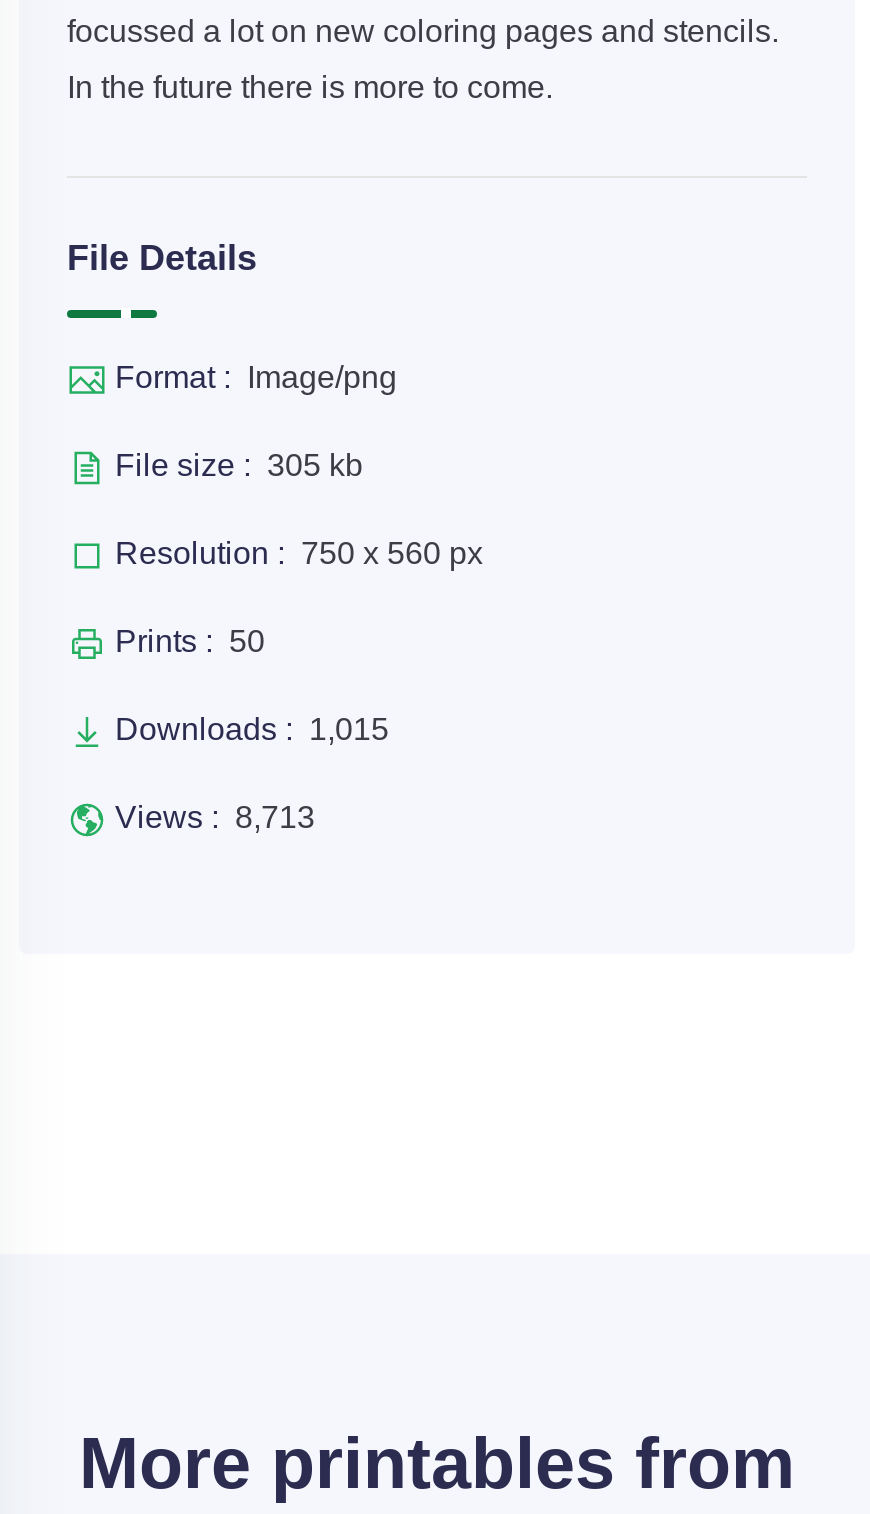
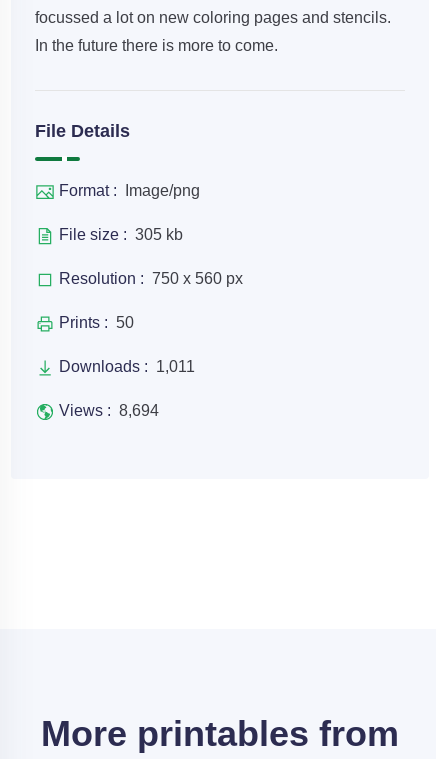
- Downloads : 1,015
+ Downloads : 1,011

- Views : 8,713
+ Views : 8,694
